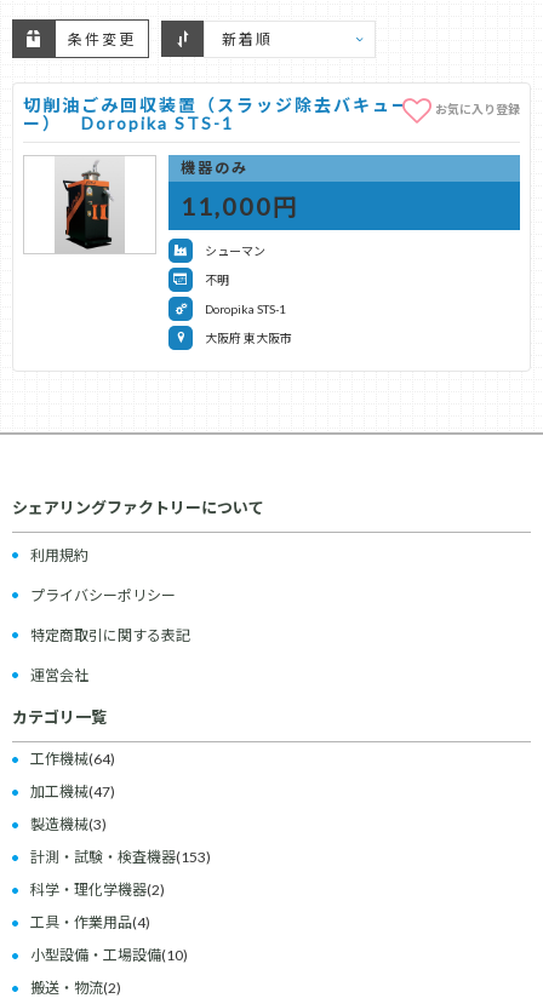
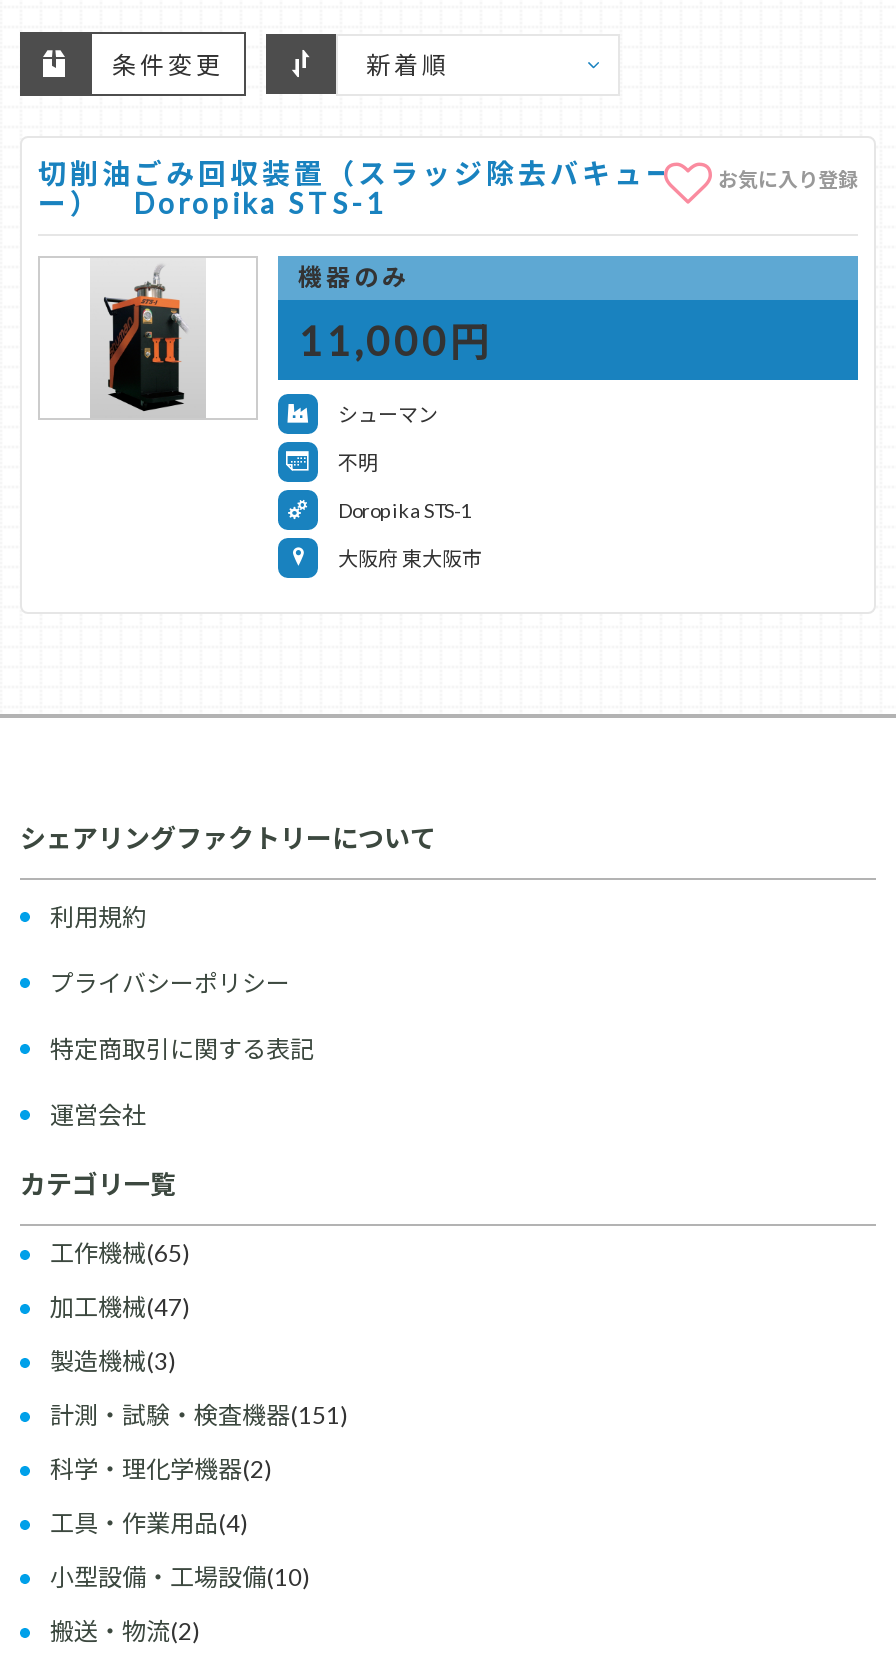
- 工作機械(64)
+ 工作機械(65)

- 計測・試験・検査機器(153)
+ 計測・試験・検査機器(151)
